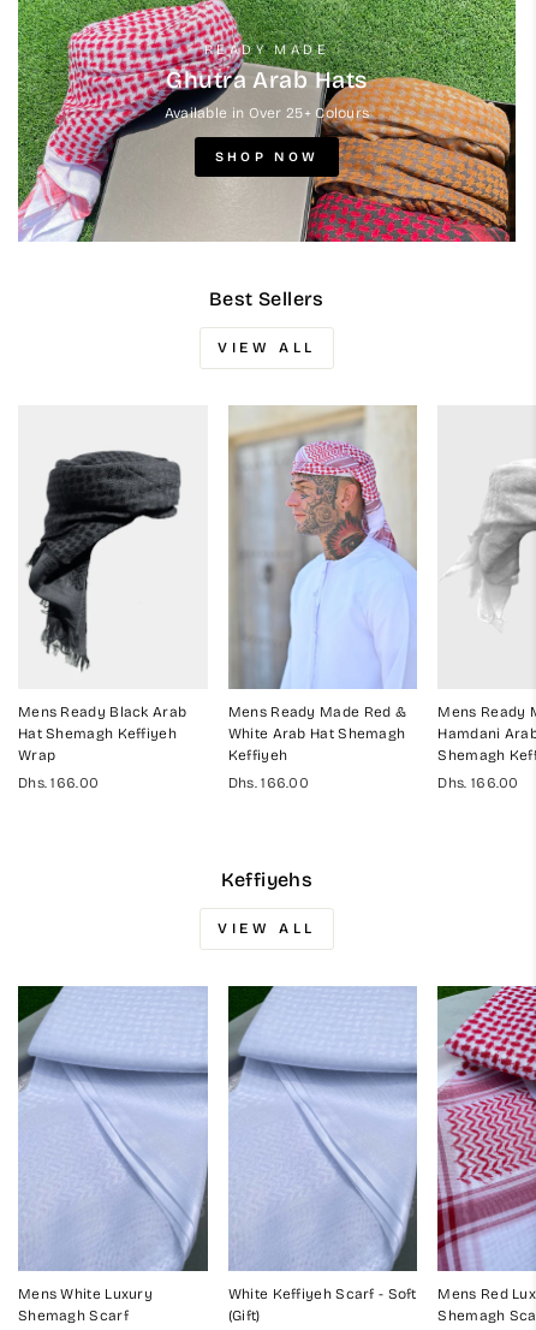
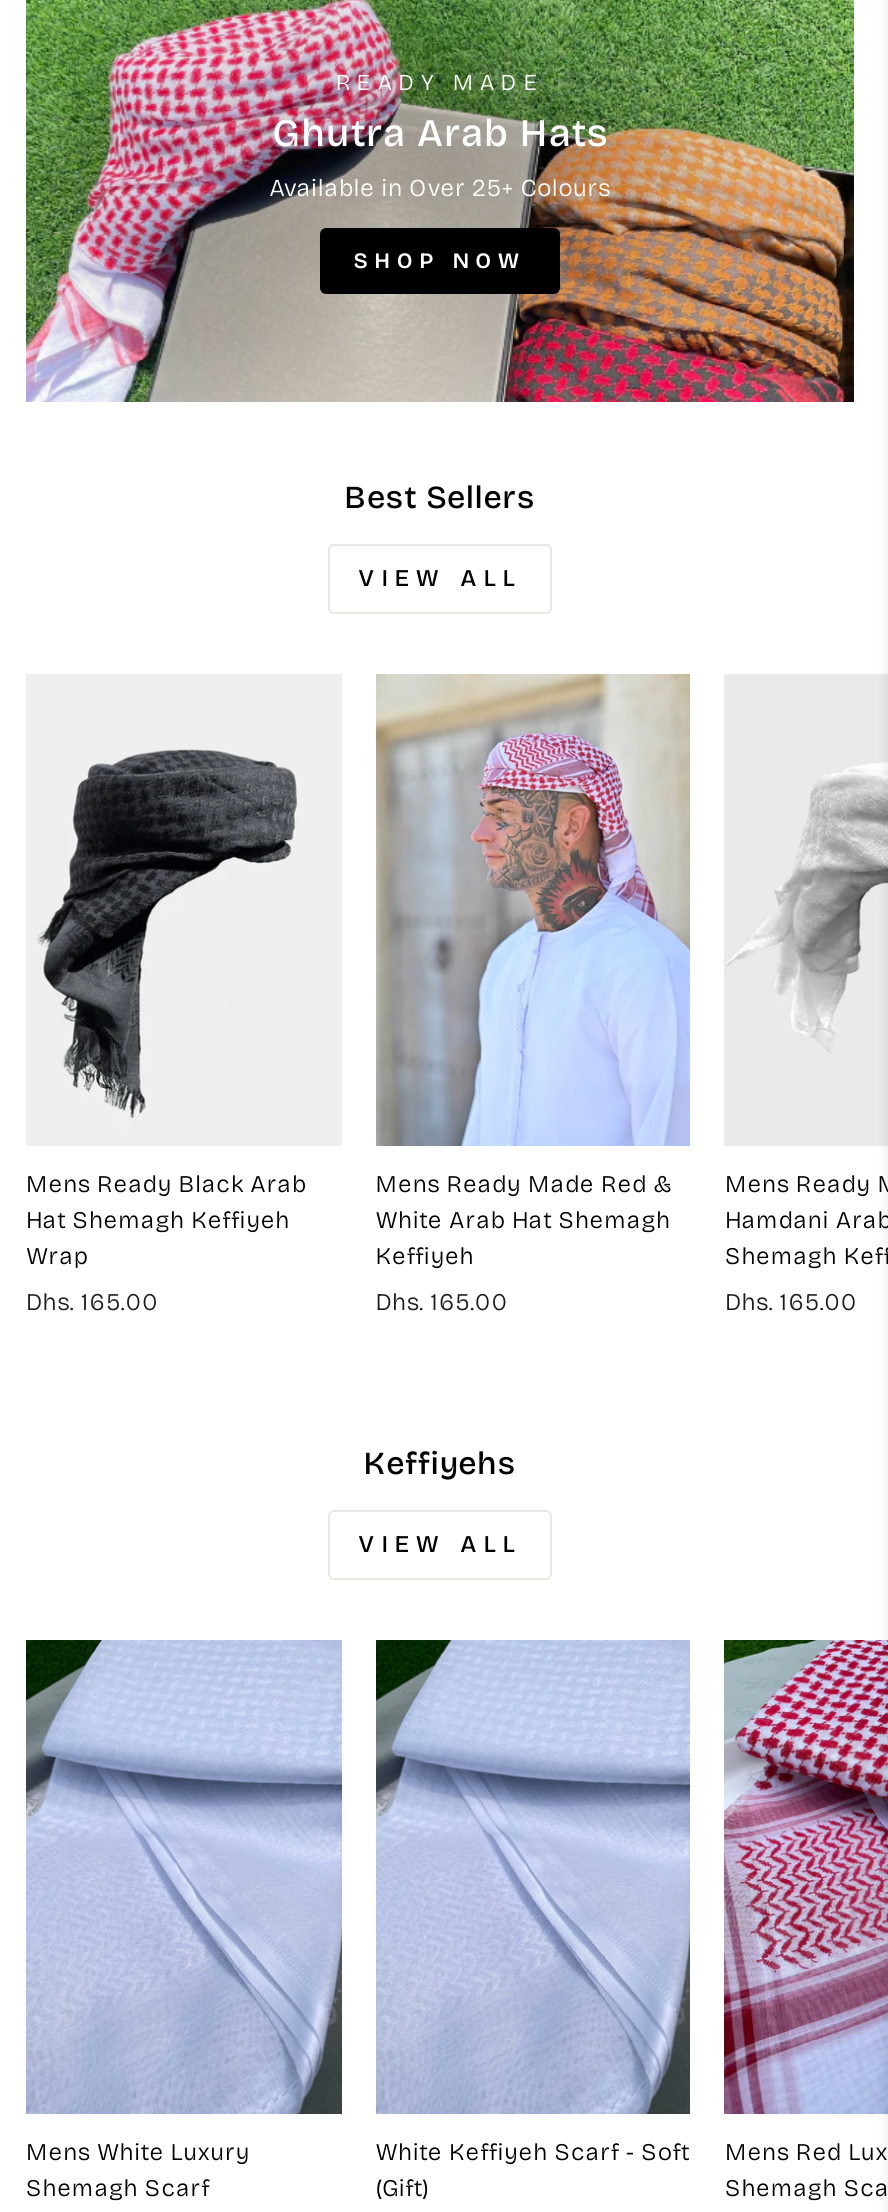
- Dhs. 166.00
+ Dhs. 165.00

- Dhs. 166.00
+ Dhs. 165.00

- Dhs. 166.00
+ Dhs. 165.00
